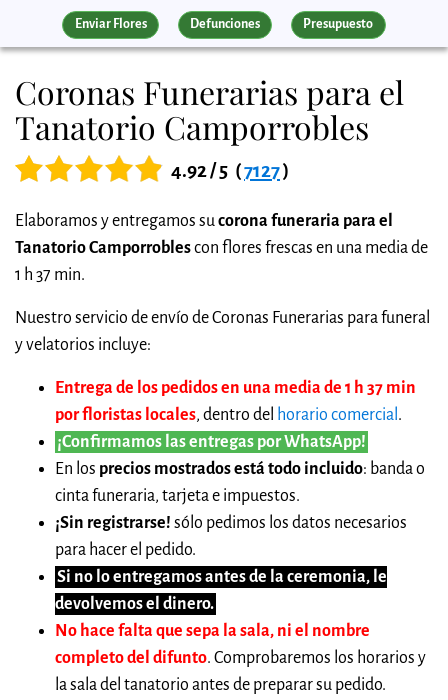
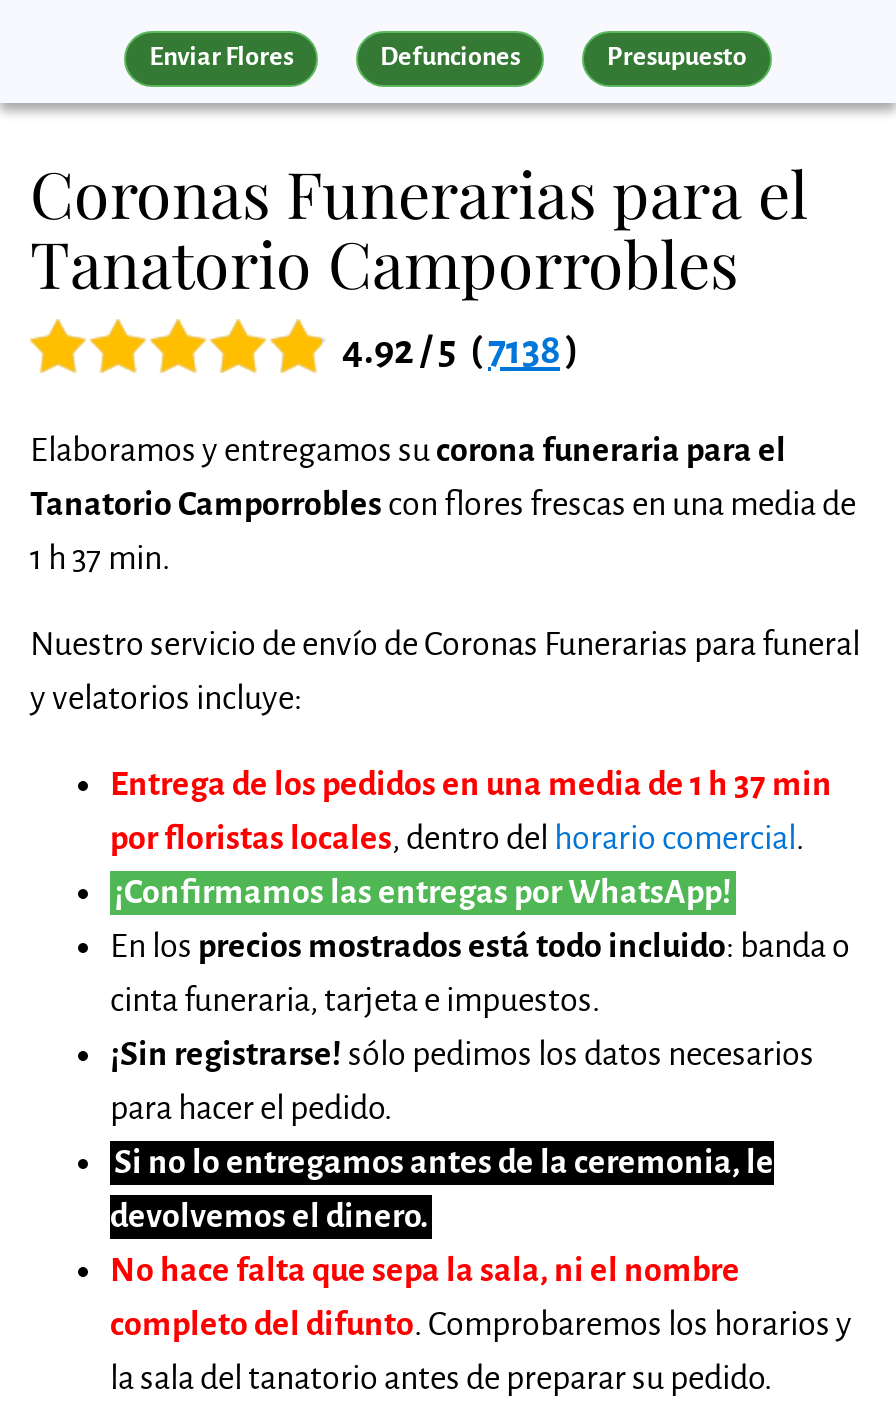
- 4.92 / 5 (7127)
+ 4.92 / 5 (7138)
